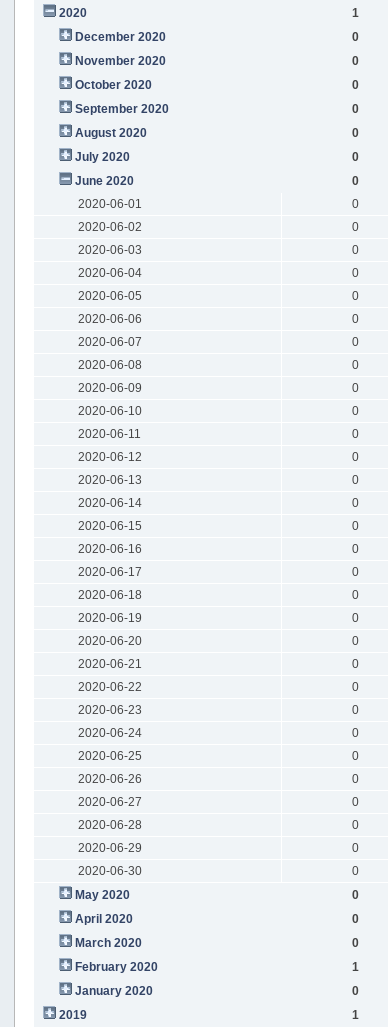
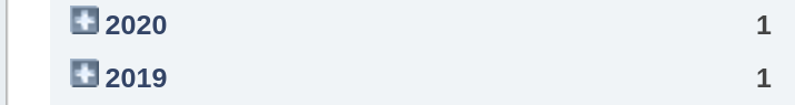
- December 2020
- 0
- November 2020
- 0
- October 2020
- 0
- September 2020
- 0
- August 2020
- 0
- July 2020
- 0
- June 2020
- 0
- 2020-06-01
- 0
- 2020-06-02
- 0
- 2020-06-03
- 0
- 2020-06-04
- 0
- 2020-06-05
- 0
- 2020-06-06
- 0
- 2020-06-07
- 0
- 2020-06-08
- 0
- 2020-06-09
- 0
- 2020-06-10
- 0
- 2020-06-11
- 0
- 2020-06-12
- 0
- 2020-06-13
- 0
- 2020-06-14
- 0
- 2020-06-15
- 0
- 2020-06-16
- 0
- 2020-06-17
- 0
- 2020-06-18
- 0
- 2020-06-19
- 0
- 2020-06-20
- 0
- 2020-06-21
- 0
- 2020-06-22
- 0
- 2020-06-23
- 0
- 2020-06-24
- 0
- 2020-06-25
- 0
- 2020-06-26
- 0
- 2020-06-27
- 0
- 2020-06-28
- 0
- 2020-06-29
- 0
- 2020-06-30
- 0
- May 2020
- 0
- April 2020
- 0
- March 2020
- 0
- February 2020
- 1
- January 2020
- 0
